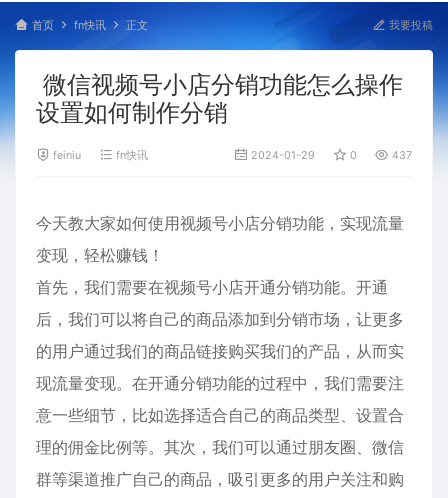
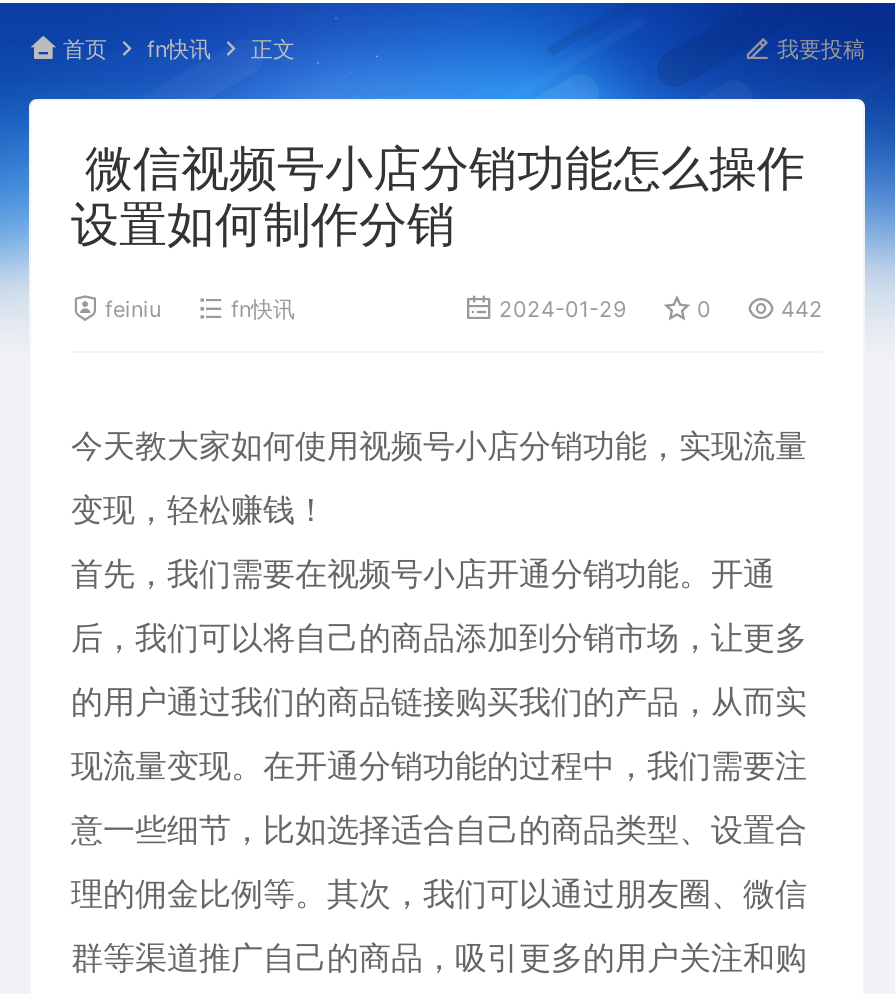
- 437
+ 442
